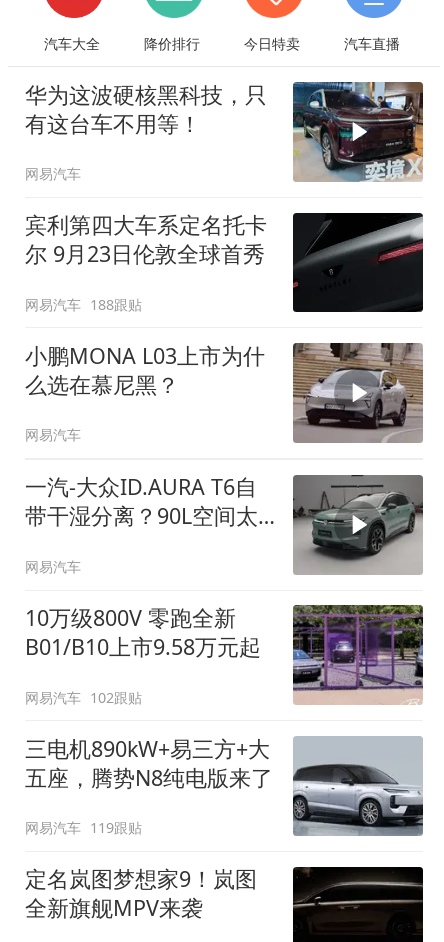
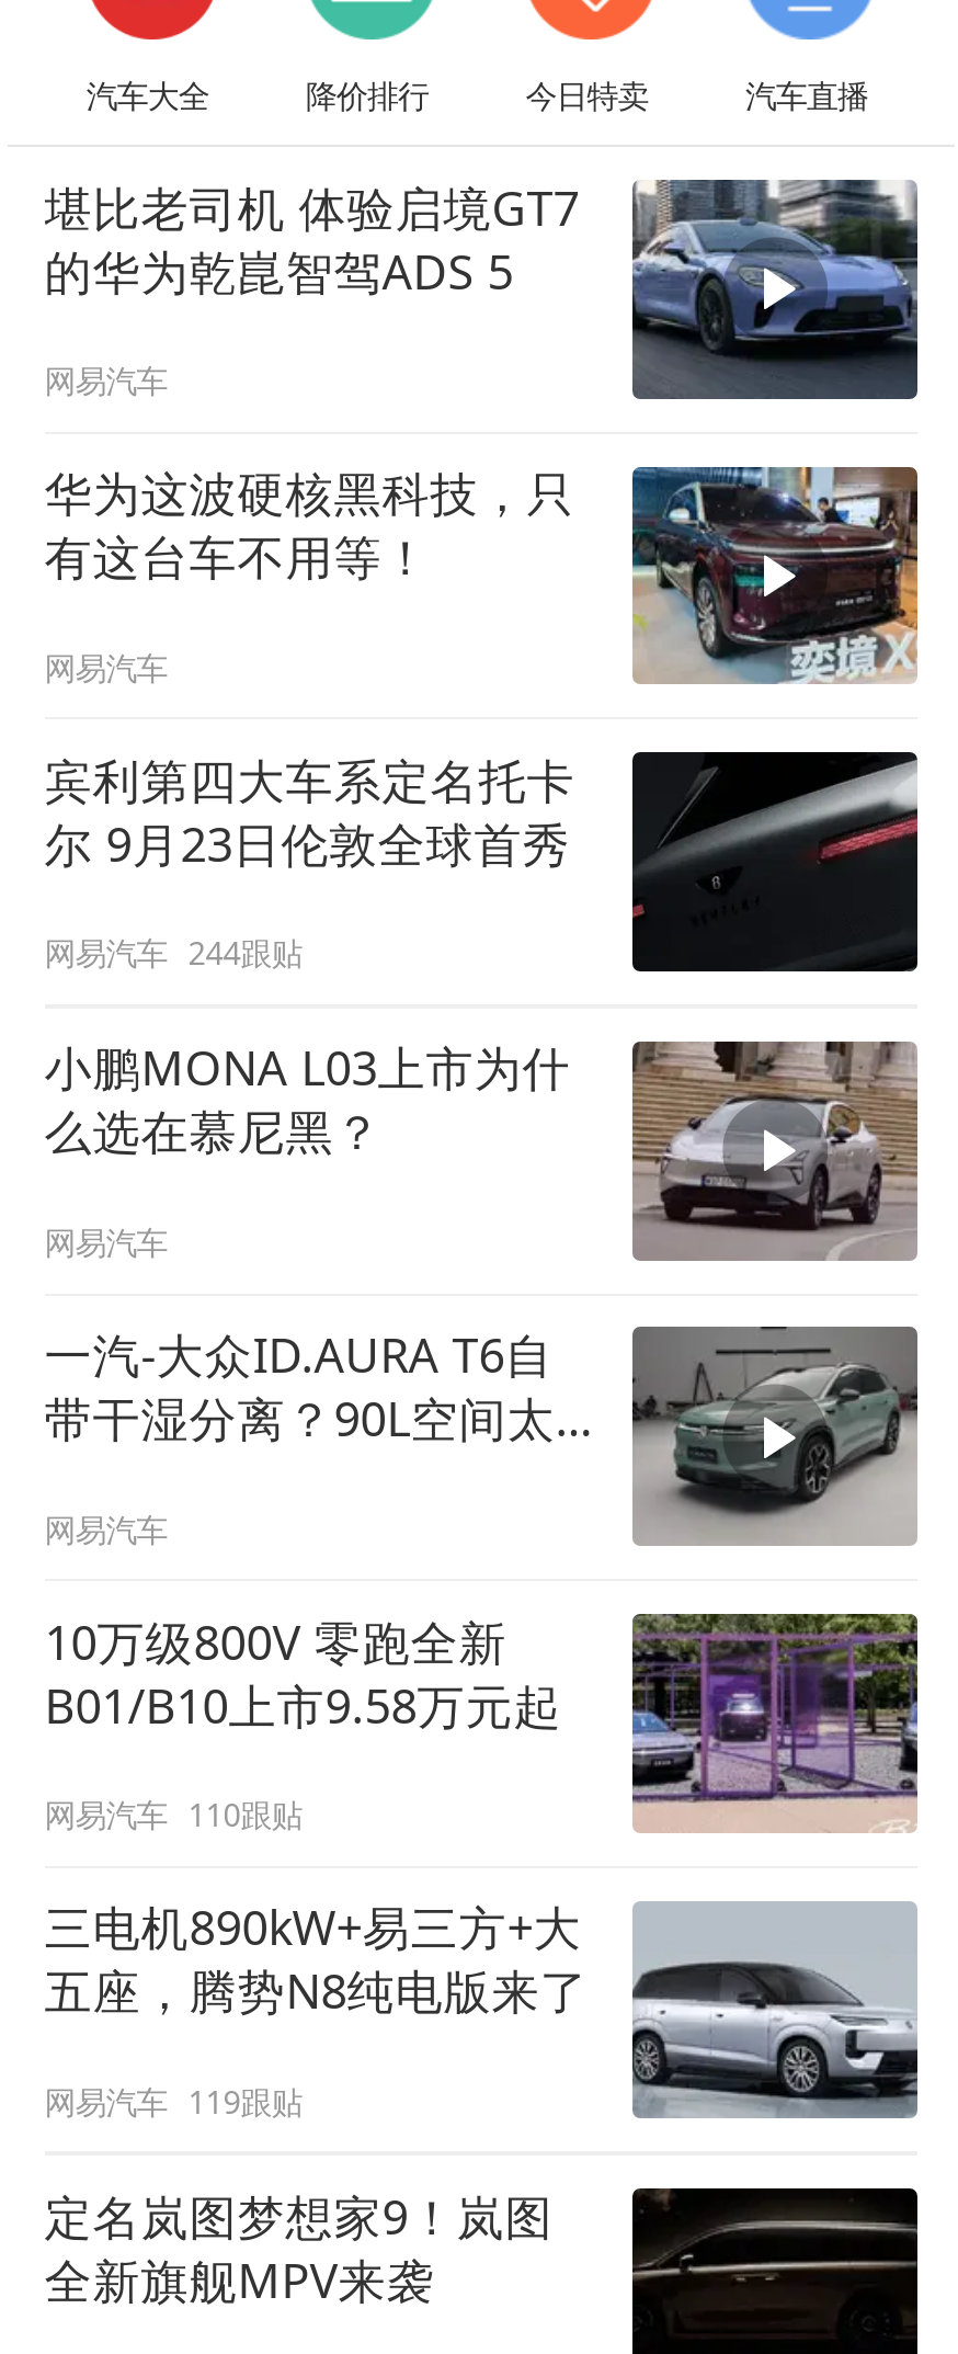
+ [image]
+ 堪比老司机 体验启境GT7
+ 的华为乾崑智驾ADS 5
+ 网易汽车

- 网易汽车 188跟贴
+ 网易汽车 244跟贴

- 网易汽车 102跟贴
+ 网易汽车 110跟贴
